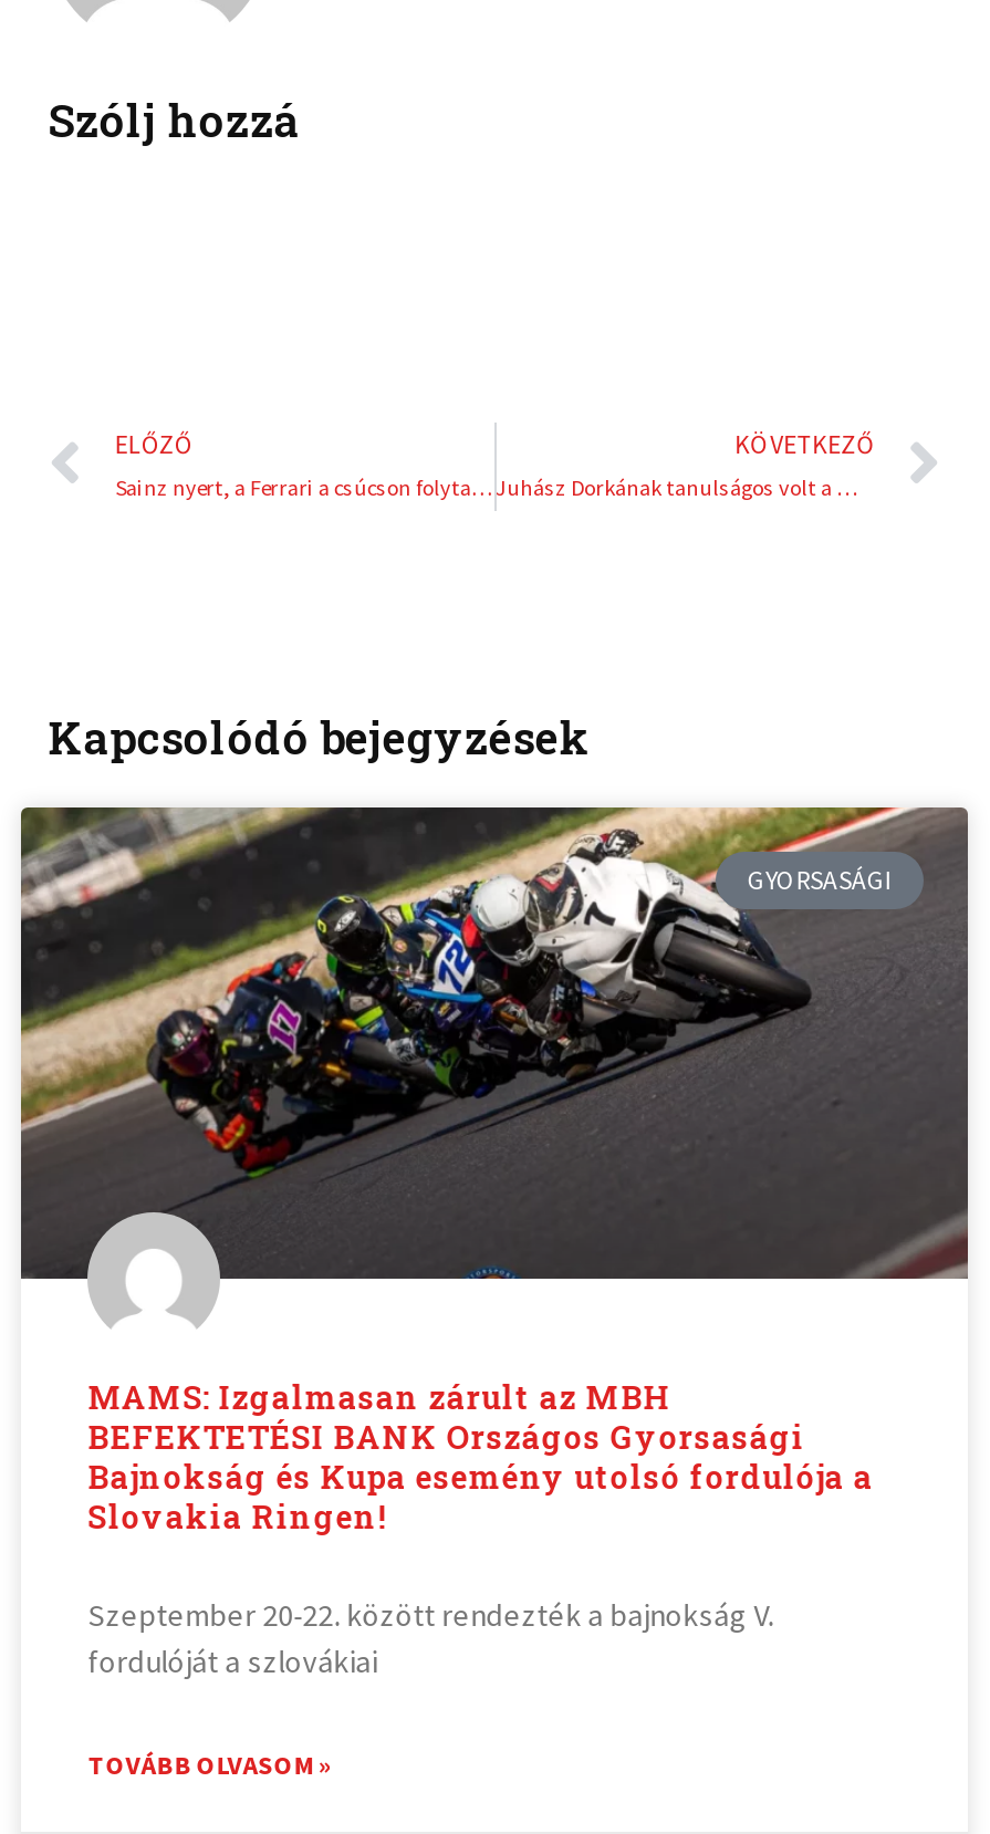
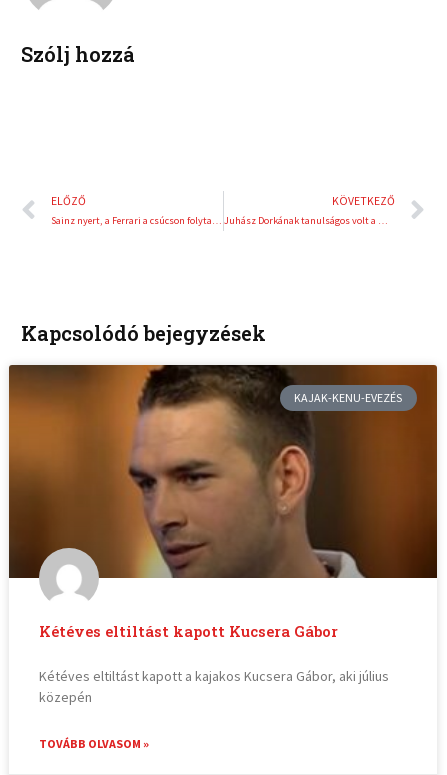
- [image]
- GYORSASÁGI
+ [image]
+ KAJAK-KENU-EVEZÉS

- MAMS: Izgalmasan zárult az MBH
- BEFEKTETÉSI BANK Országos Gyorsasági
- Bajnokság és Kupa esemény utolsó fordulója a
- Slovakia Ringen!
+ Kétéves eltiltást kapott Kucsera Gábor

- Szeptember 20-22. között rendezték a bajnokság V.
- fordulóját a szlovákiai
+ Kétéves eltiltást kapott a kajakos Kucsera Gábor, aki július
+ közepén
